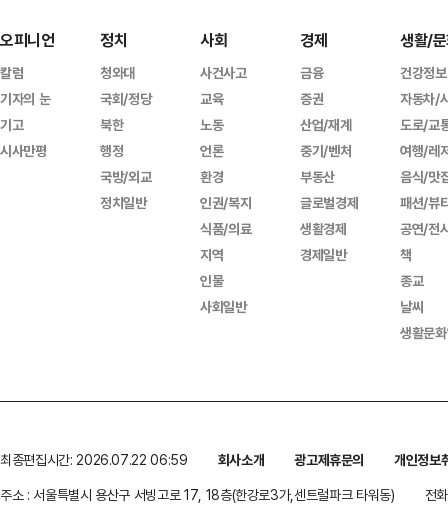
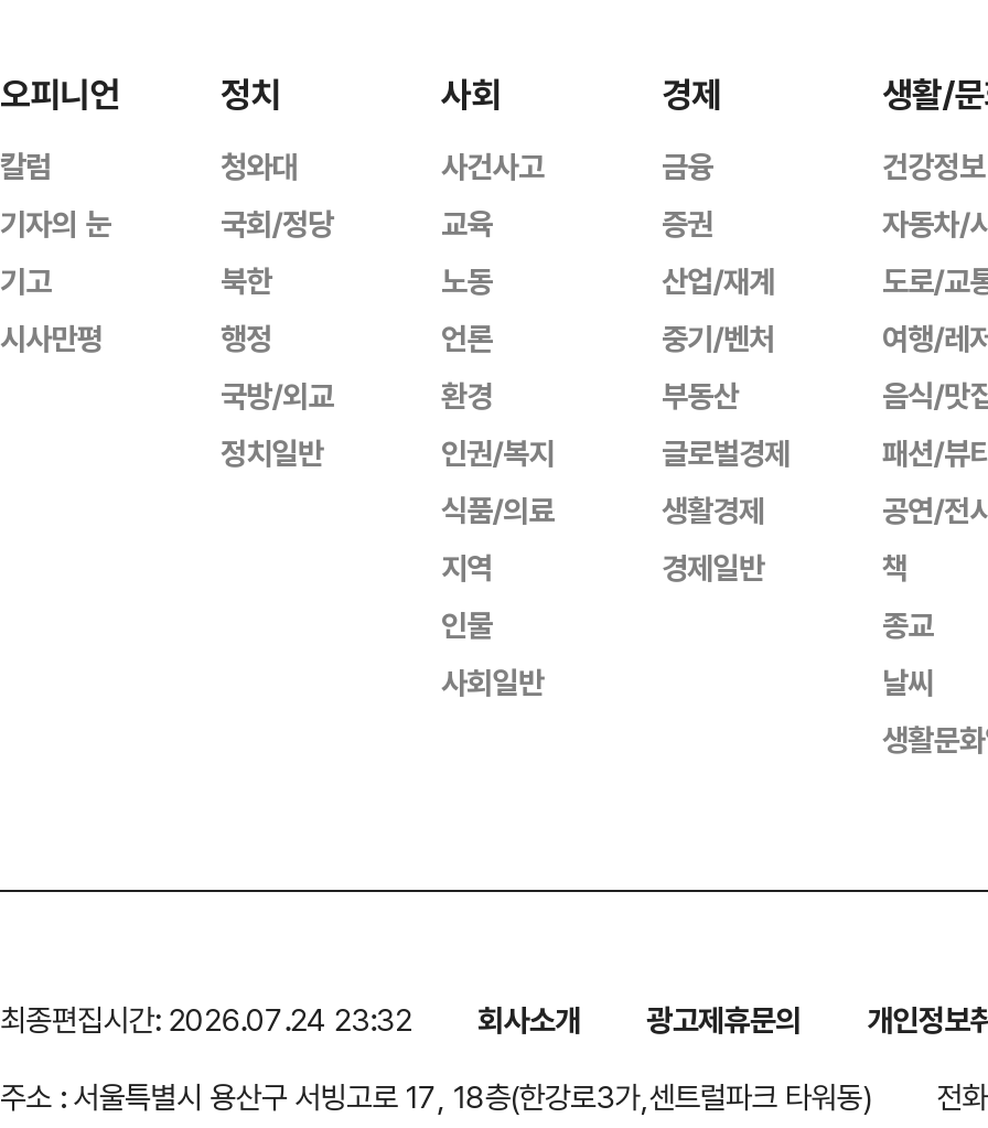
- 최종편집시간: 2026.07.22 06:59
+ 최종편집시간: 2026.07.24 23:32
